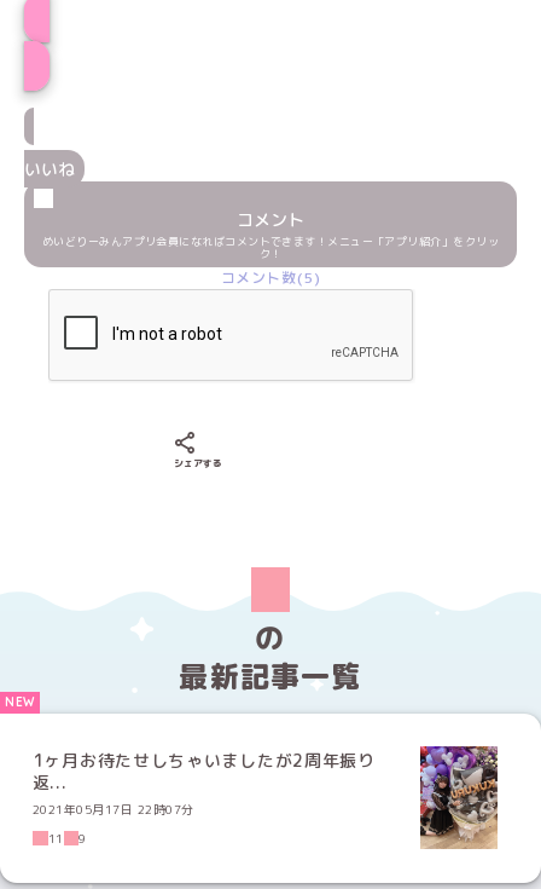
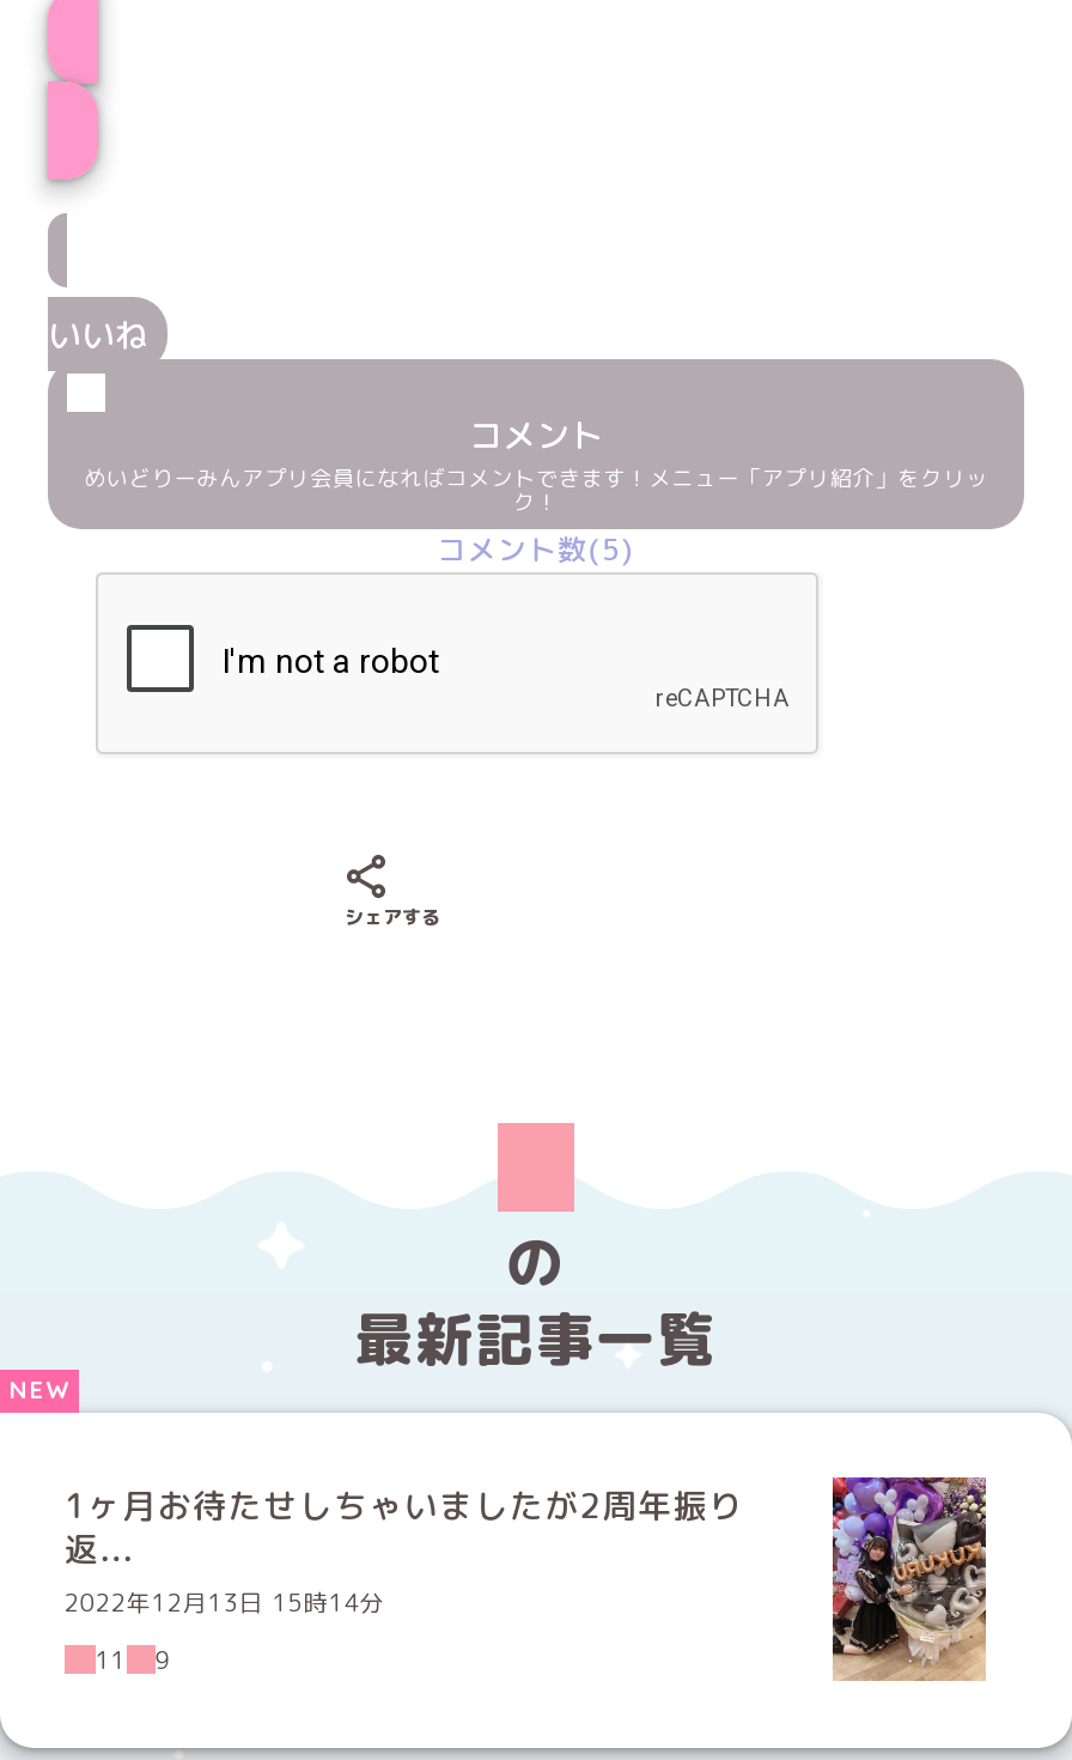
- 2021年05月17日 22時07分
+ 2022年12月13日 15時14分
